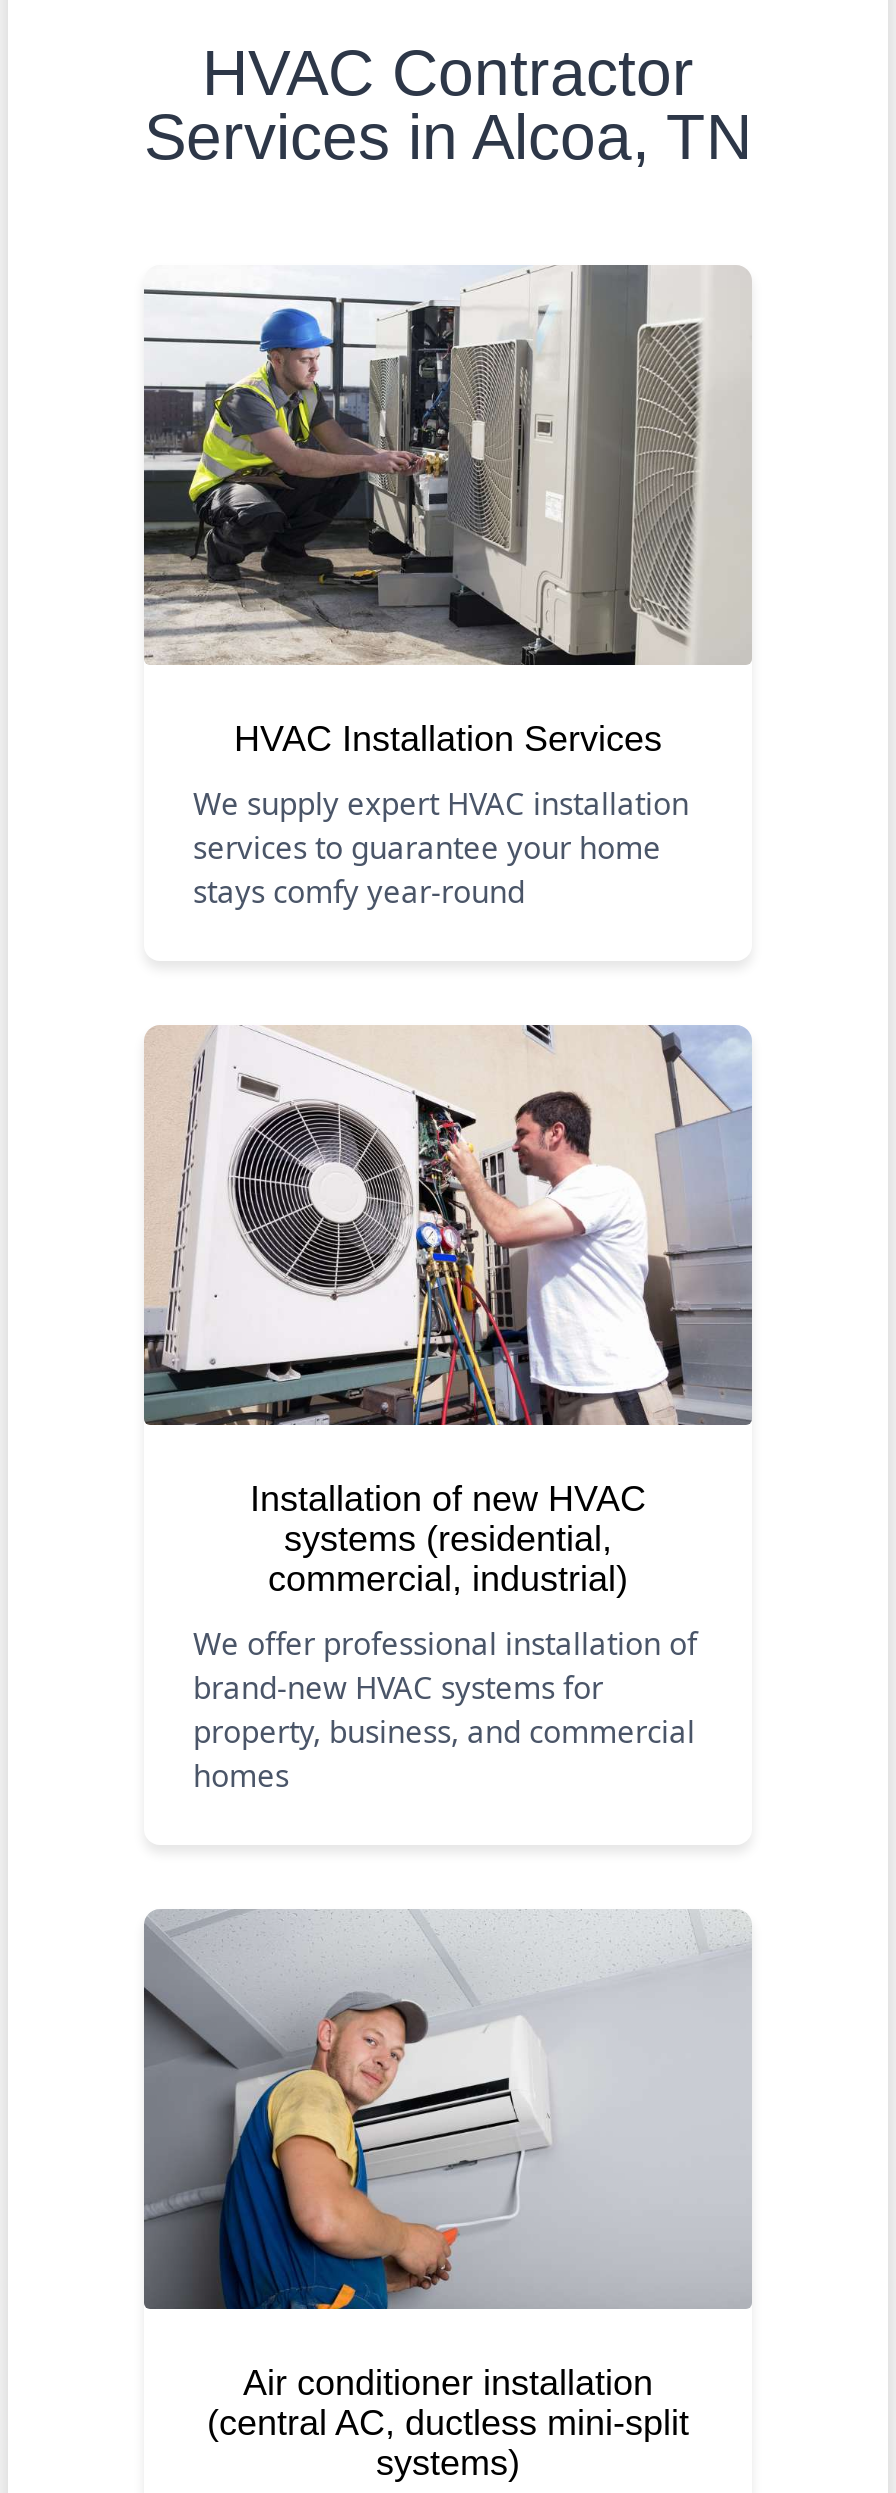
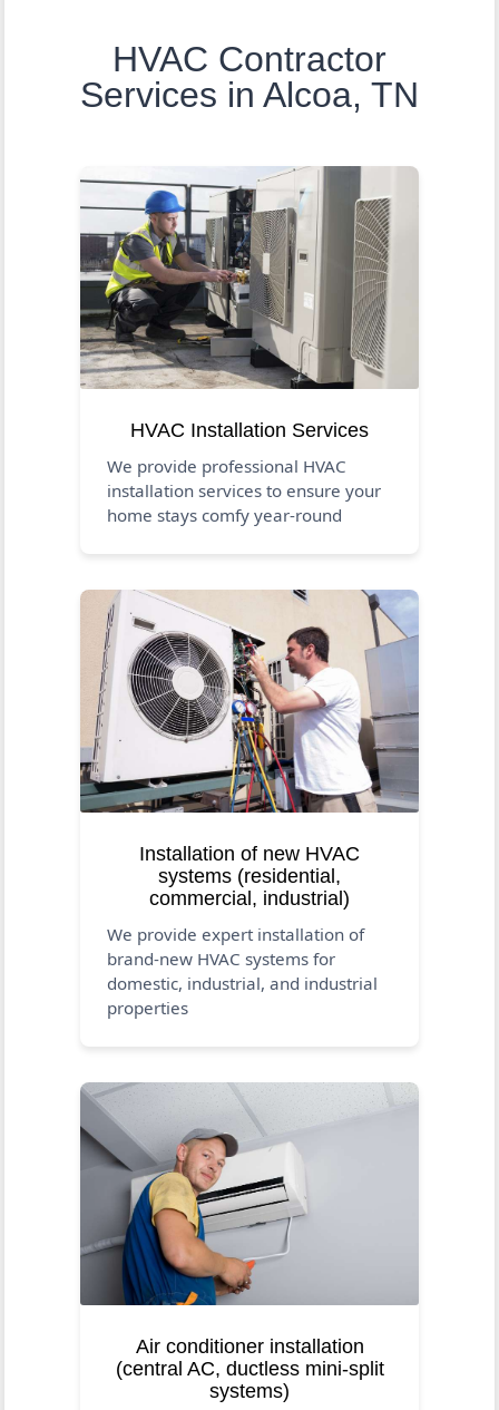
- We supply expert HVAC installation
- services to guarantee your home
- stays comfy year-round
+ We provide professional HVAC
+ installation services to ensure your
+ home stays comfy year-round

- We offer professional installation of
+ We provide expert installation of

- property, business, and commercial
- homes
+ domestic, industrial, and industrial
+ properties
